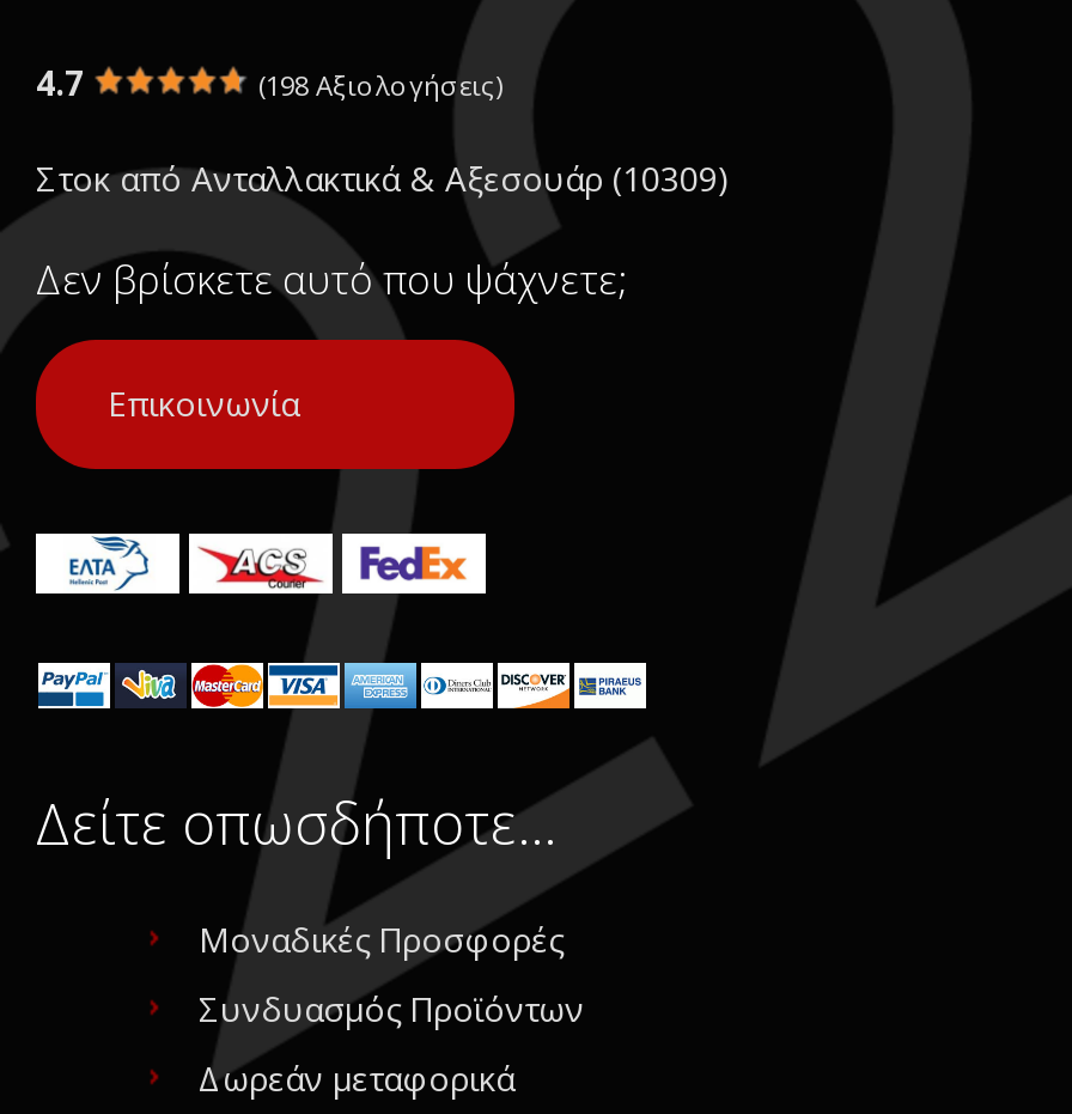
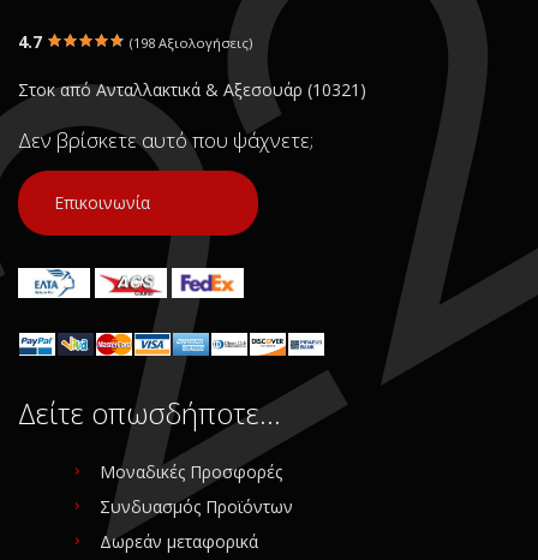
- Στοκ από Ανταλλακτικά & Αξεσουάρ (10309)
+ Στοκ από Ανταλλακτικά & Αξεσουάρ (10321)
